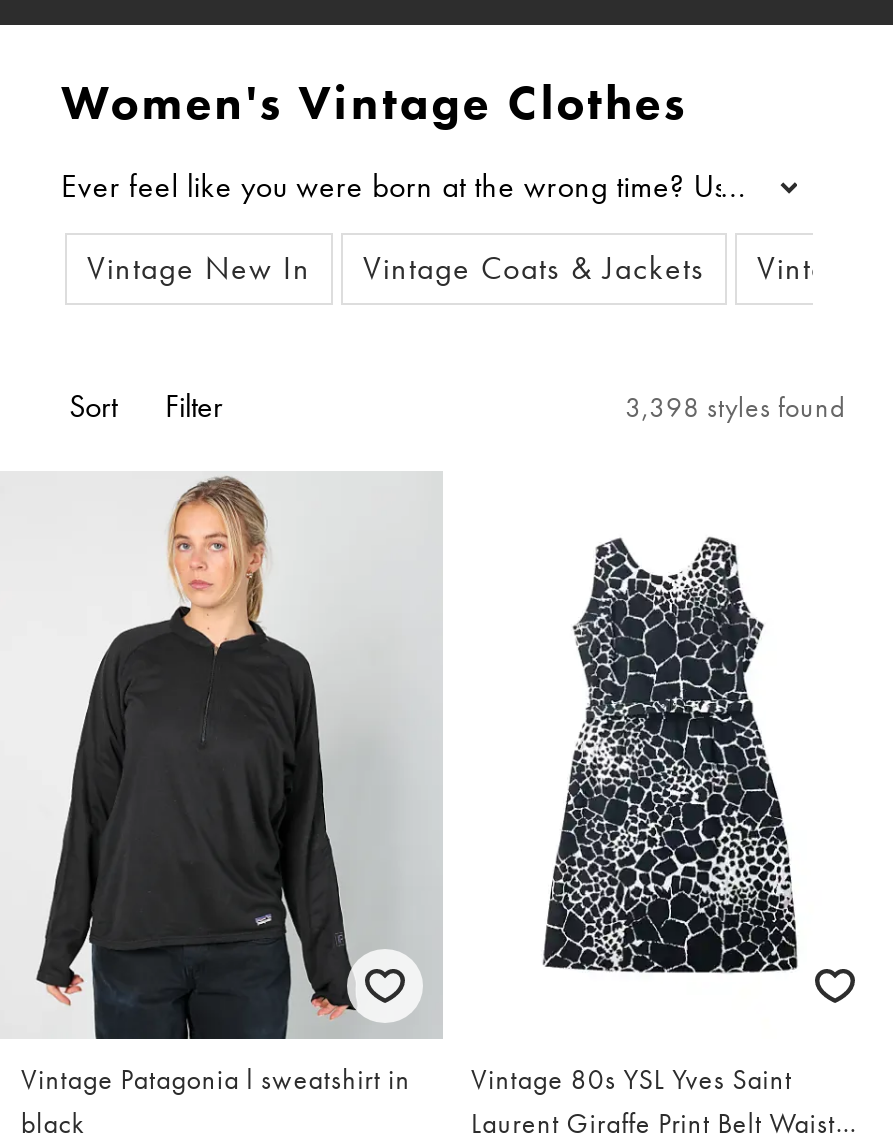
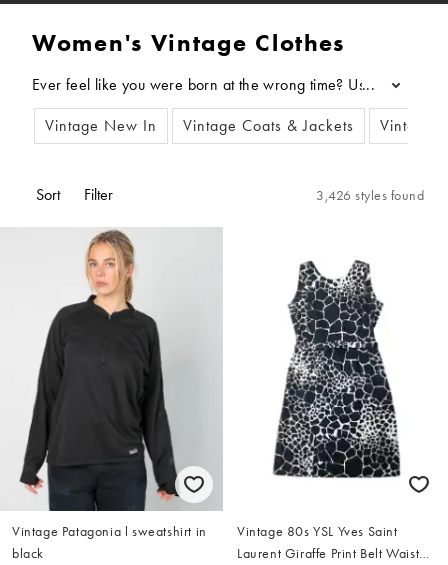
- 3,398 styles found
+ 3,426 styles found
